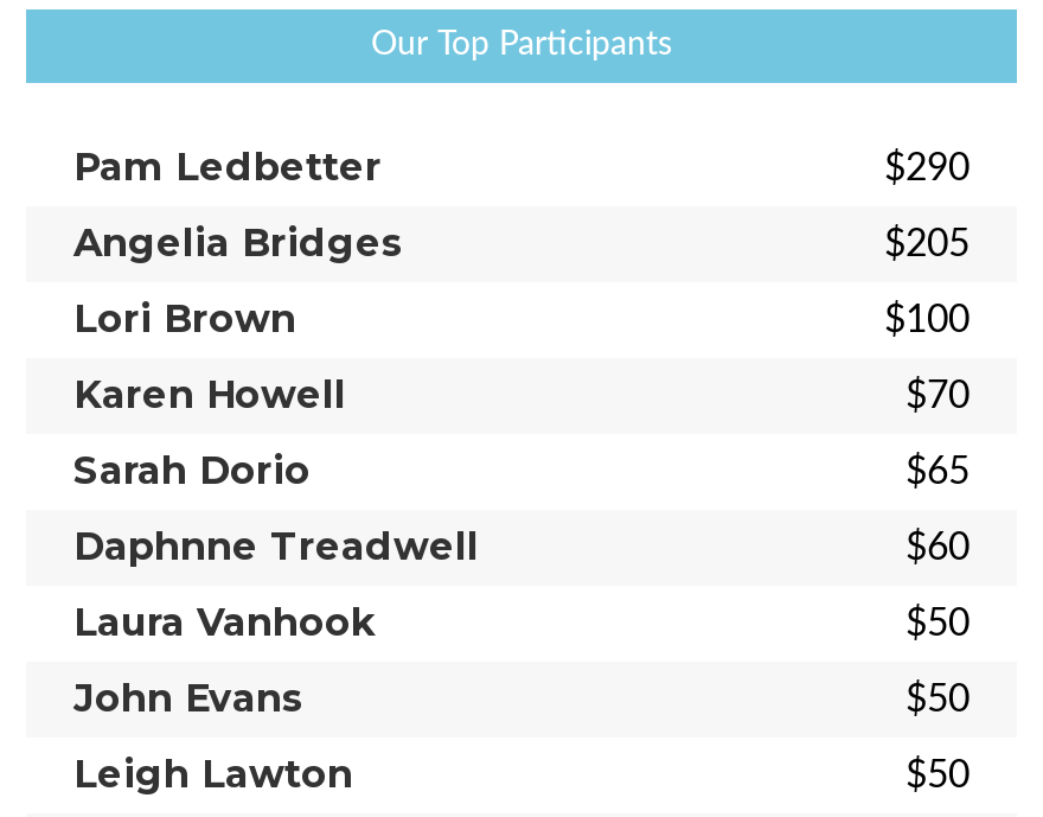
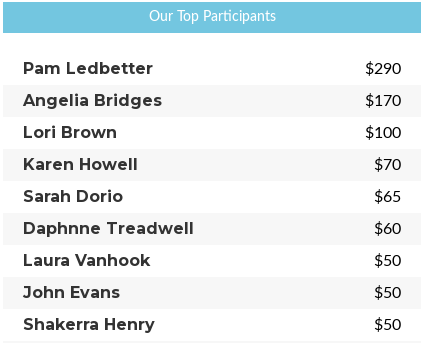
- $205
+ $170

- Leigh Lawton
+ Shakerra Henry
